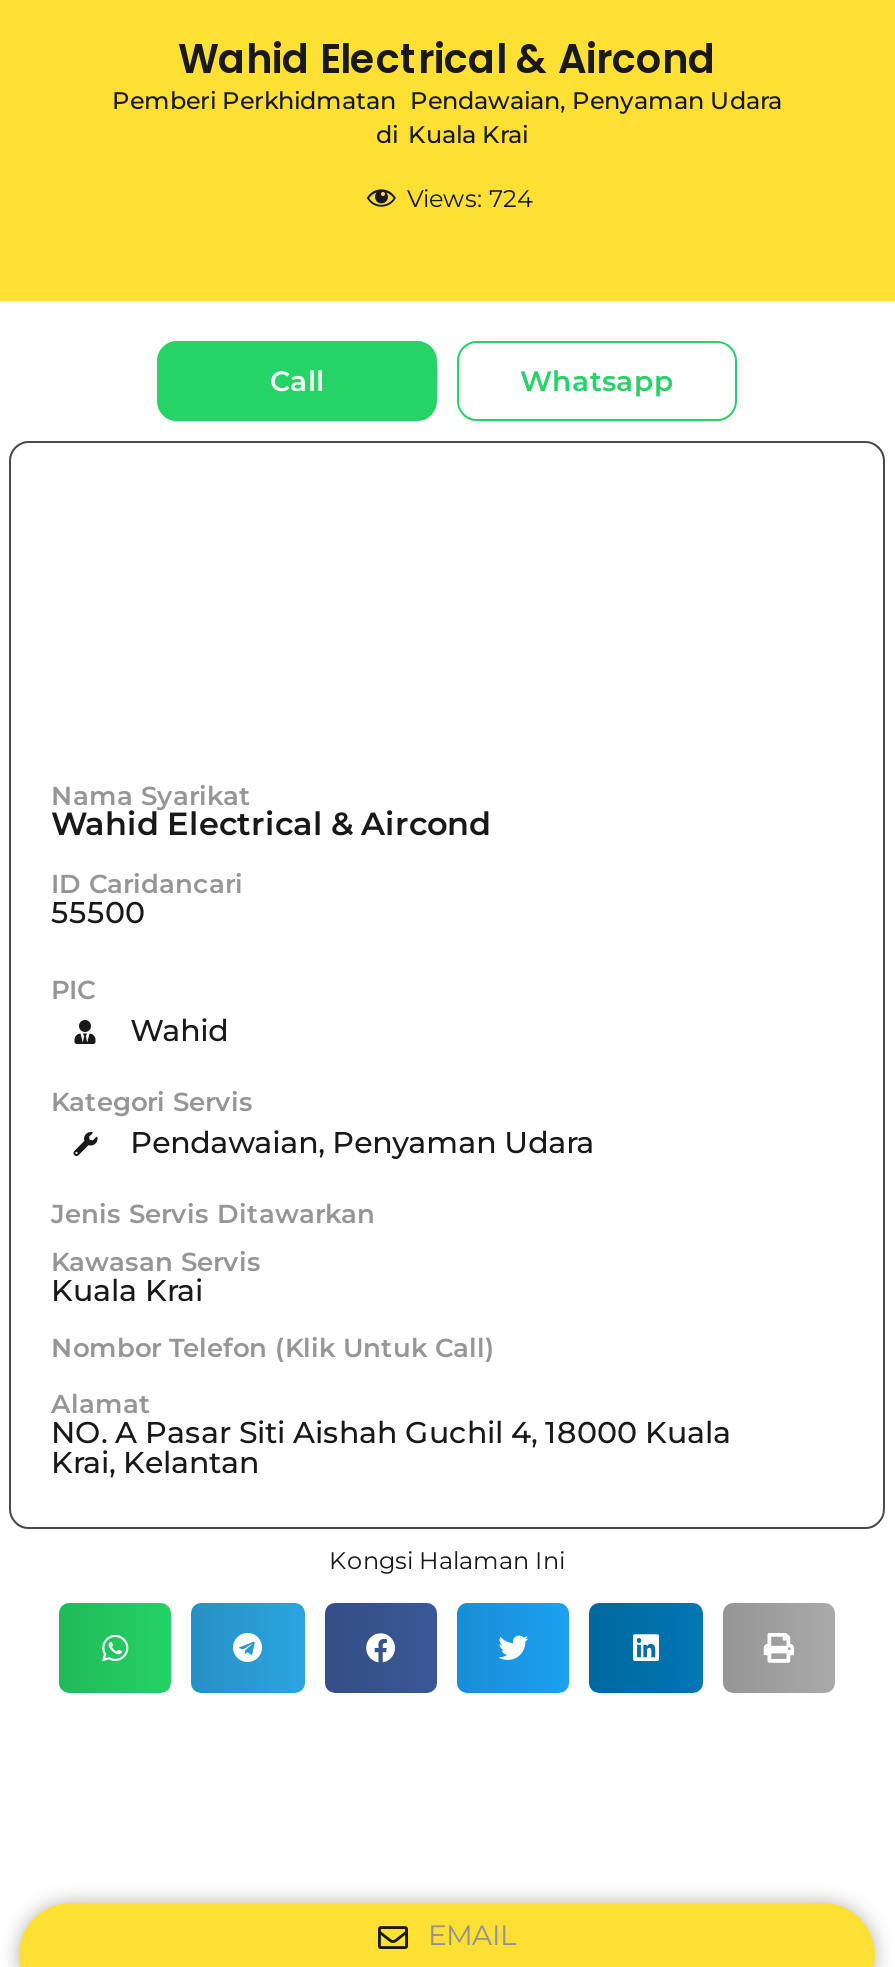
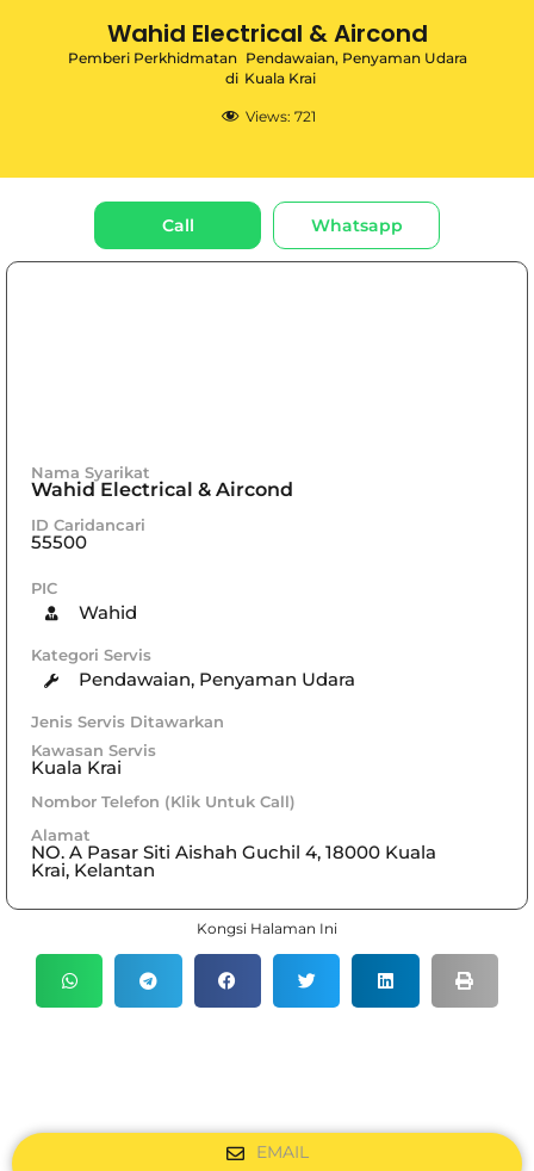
- Views: 724
+ Views: 721
